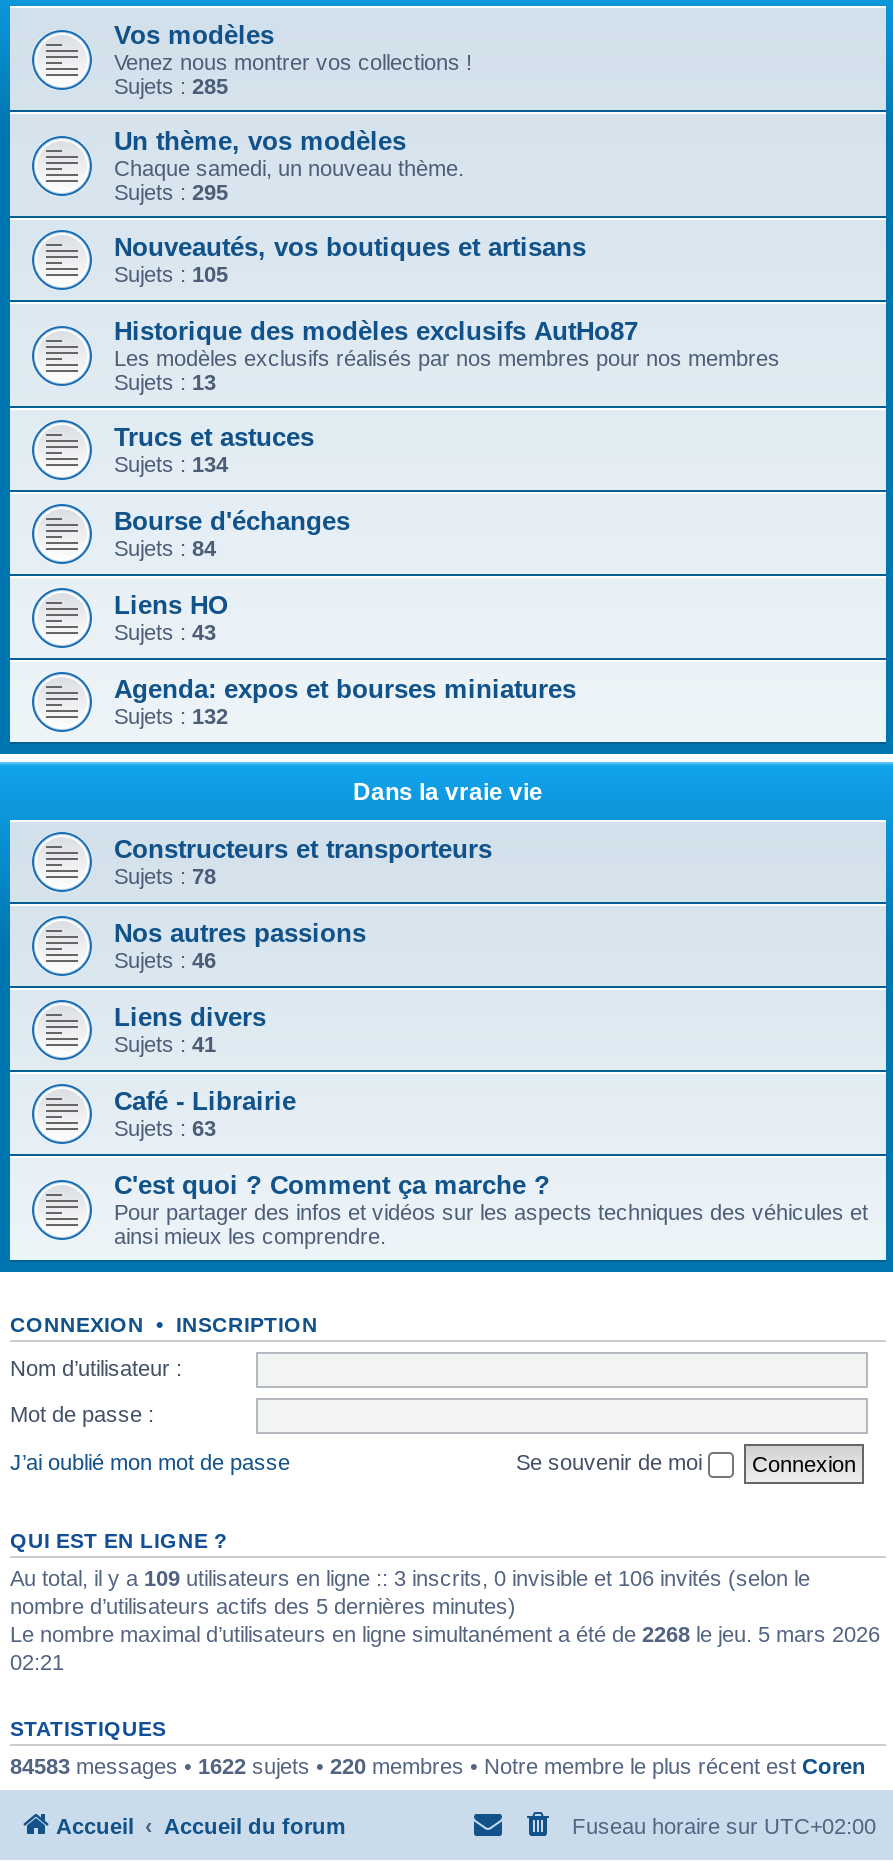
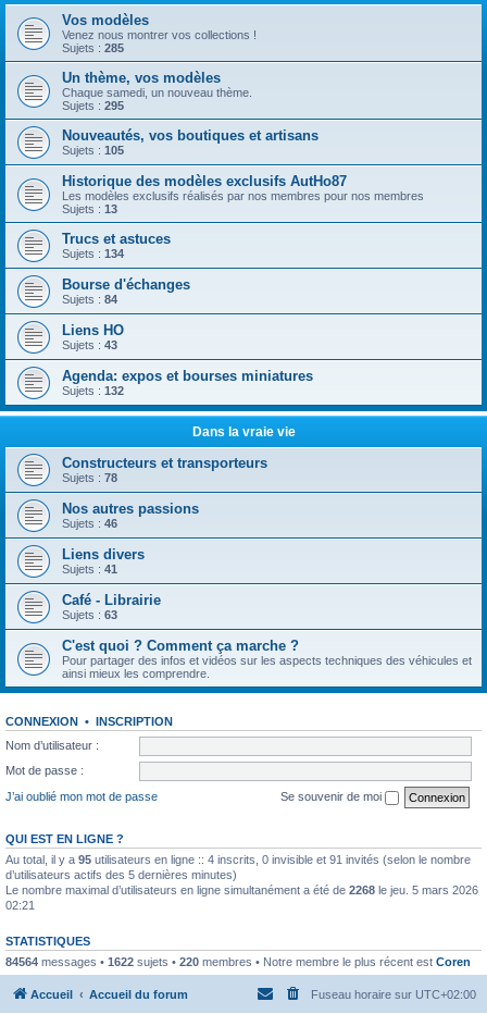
- Au total, il y a 109 utilisateurs en ligne :: 3 inscrits, 0 invisible et 106 invités (selon le
- nombre d’utilisateurs actifs des 5 dernières minutes)
+ Au total, il y a 95 utilisateurs en ligne :: 4 inscrits, 0 invisible et 91 invités (selon le nombre
+ d’utilisateurs actifs des 5 dernières minutes)

- 84583 messages • 1622 sujets • 220 membres • Notre membre le plus récent est Coren
+ 84564 messages • 1622 sujets • 220 membres • Notre membre le plus récent est Coren
